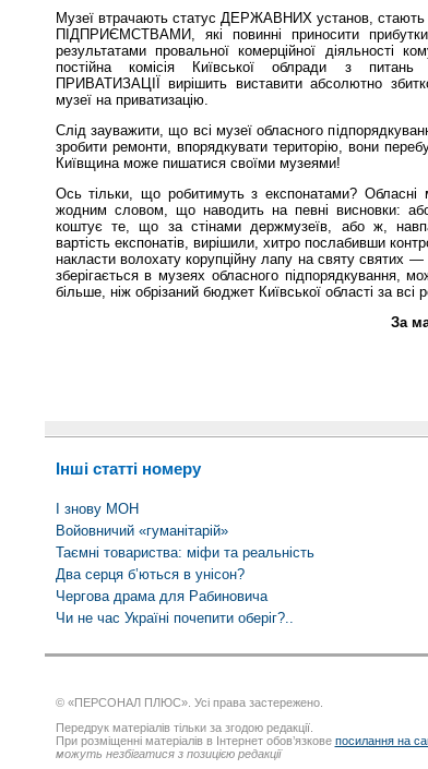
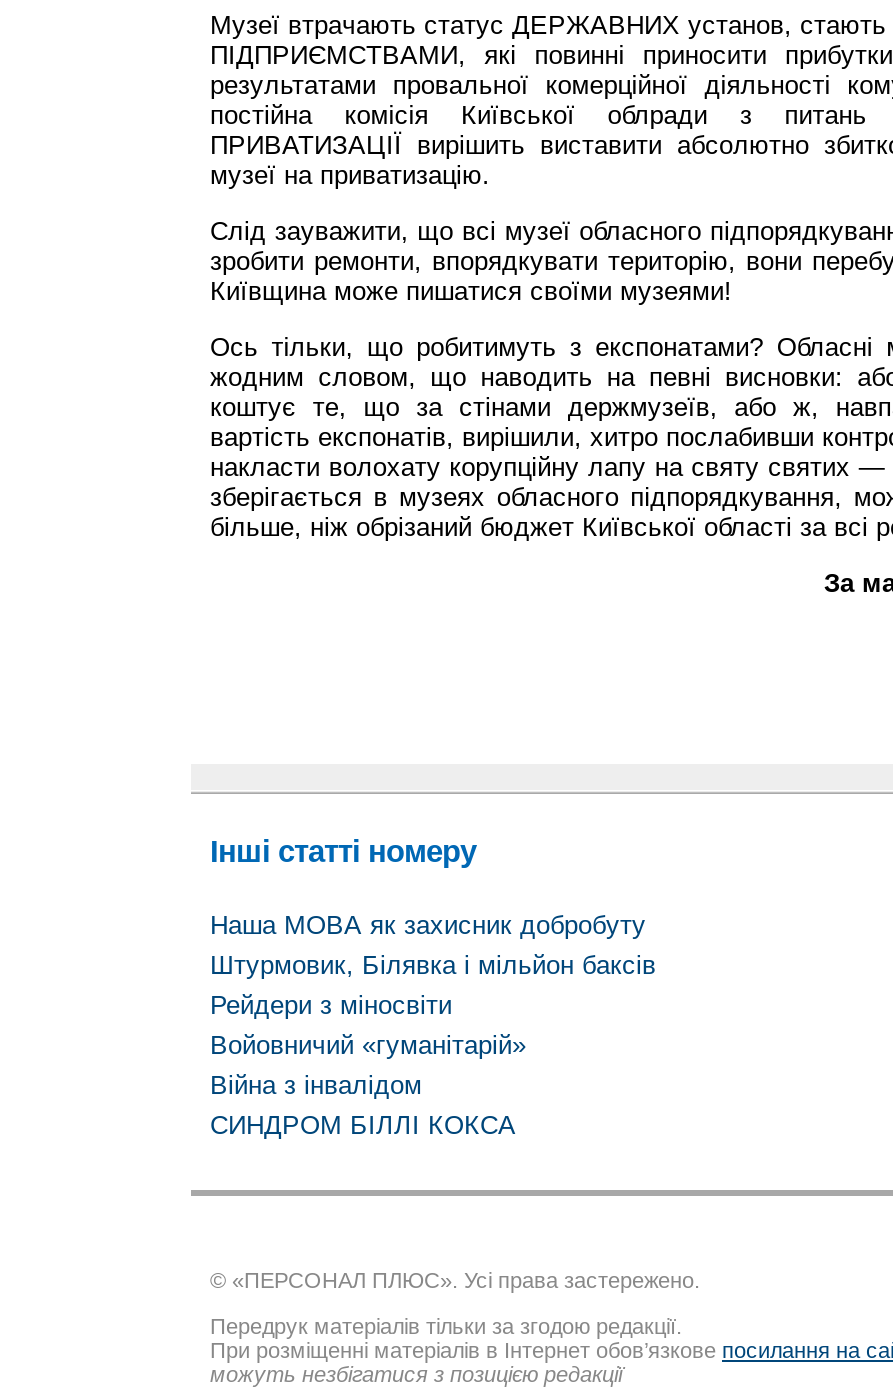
- І знову МОН
+ Наша МОВА як захисник добробуту
+ Штурмовик, Білявка і мільйон баксів
+ Рейдери з міносвіти

moved down: Войовничий «гуманітарій»

- Таємні товариства: міфи та реальність
- Два серця б’ються в унісон?
- Чергова драма для Рабиновича
- Чи не час Україні почепити оберіг?..
+ Війна з інвалідом
+ СИНДРОМ БІЛЛІ КОКСА
